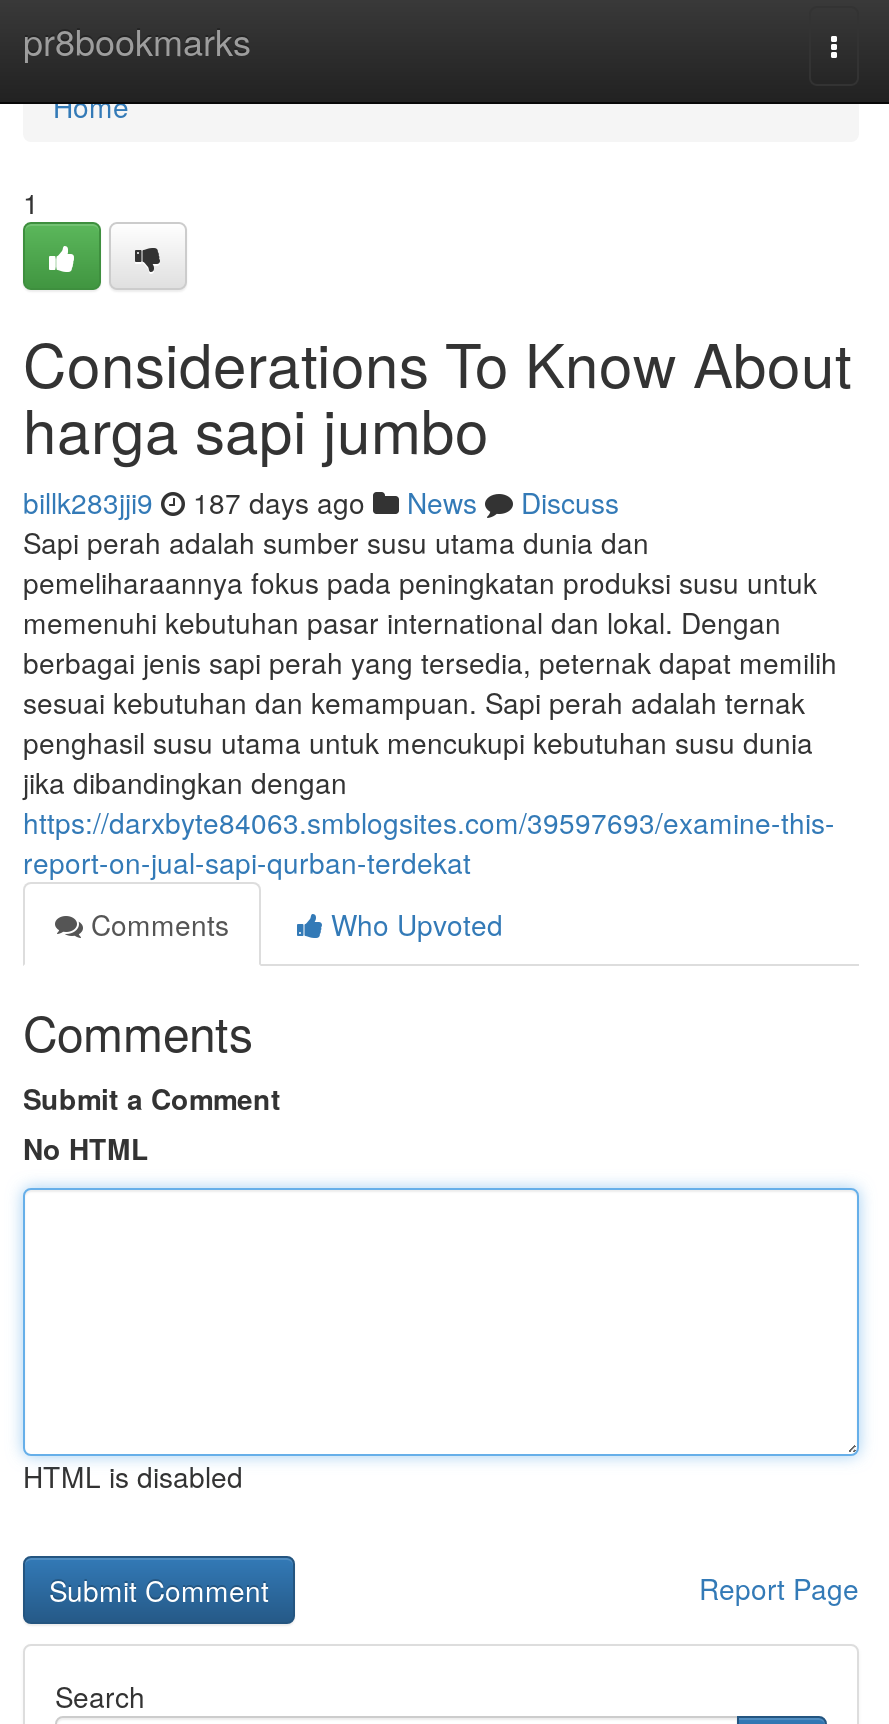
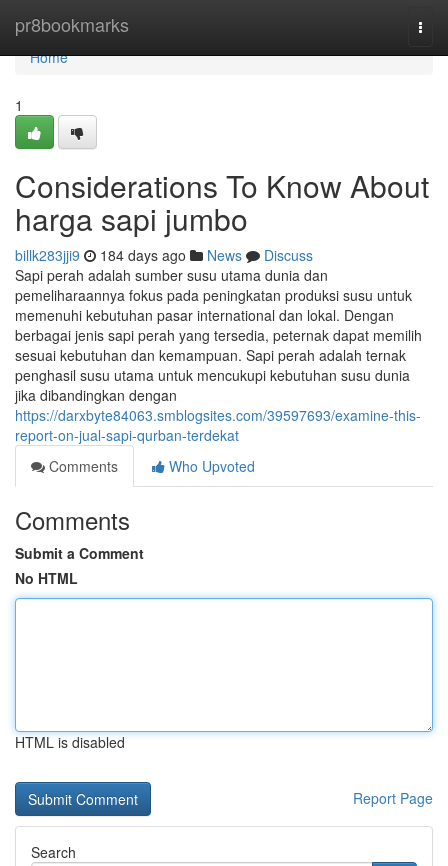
- billk283jji9 187 days ago News Discuss
+ billk283jji9 184 days ago News Discuss
